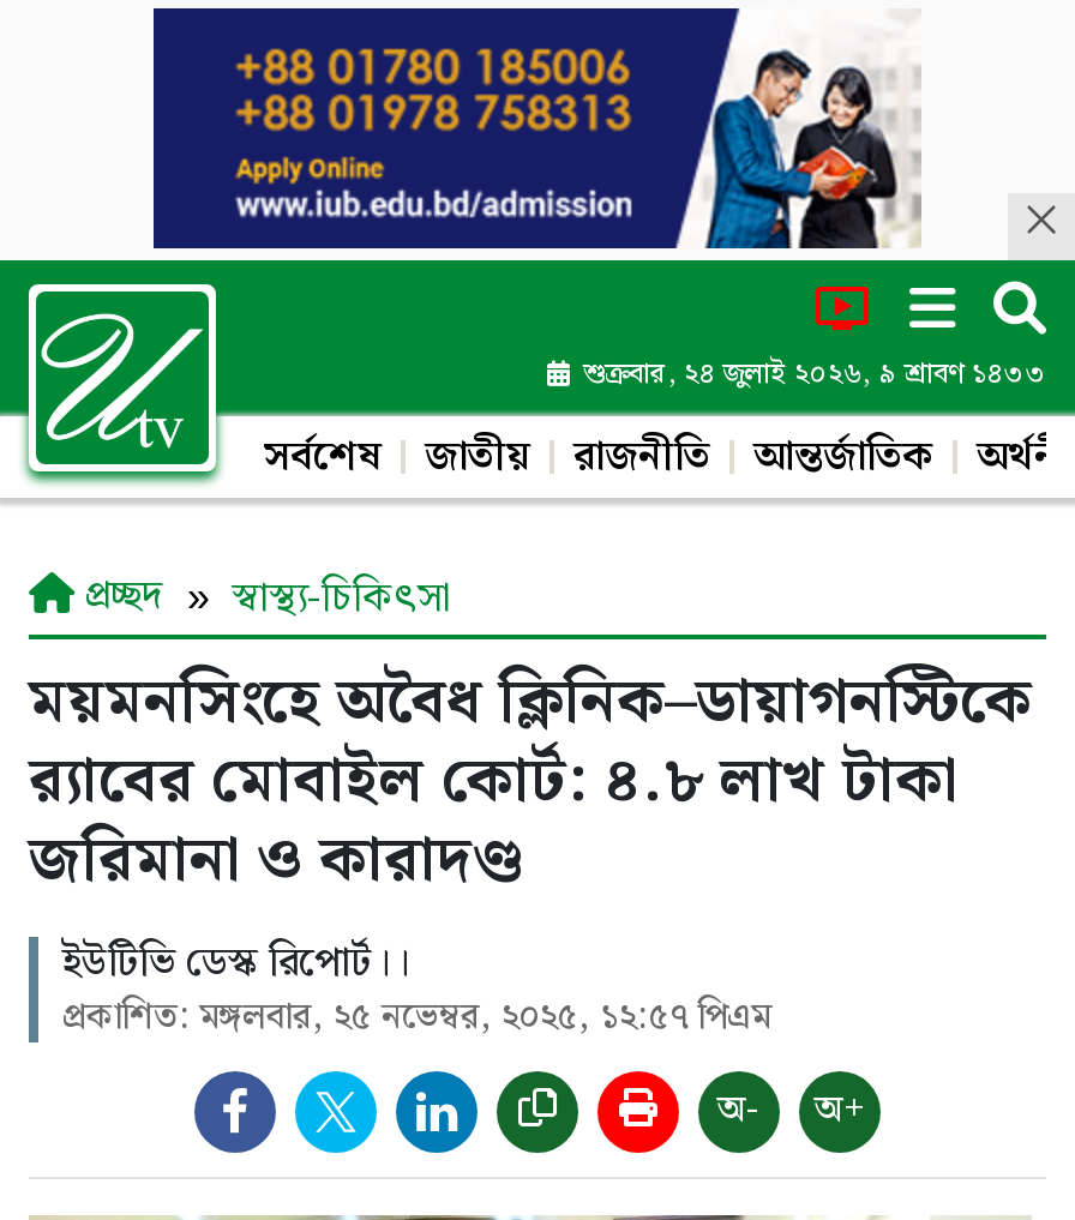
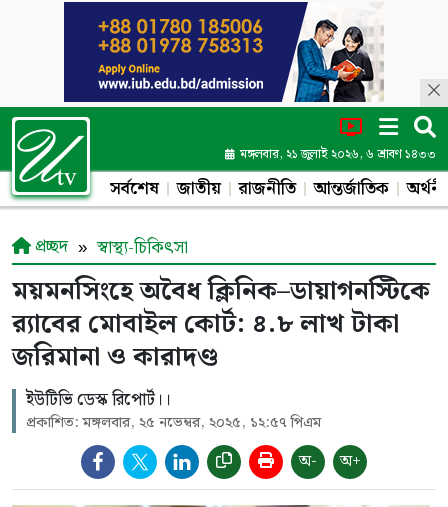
- শুক্রবার, ২৪ জুলাই ২০২৬, ৯ শ্রাবণ ১৪৩৩
+ মঙ্গলবার, ২১ জুলাই ২০২৬, ৬ শ্রাবণ ১৪৩৩
